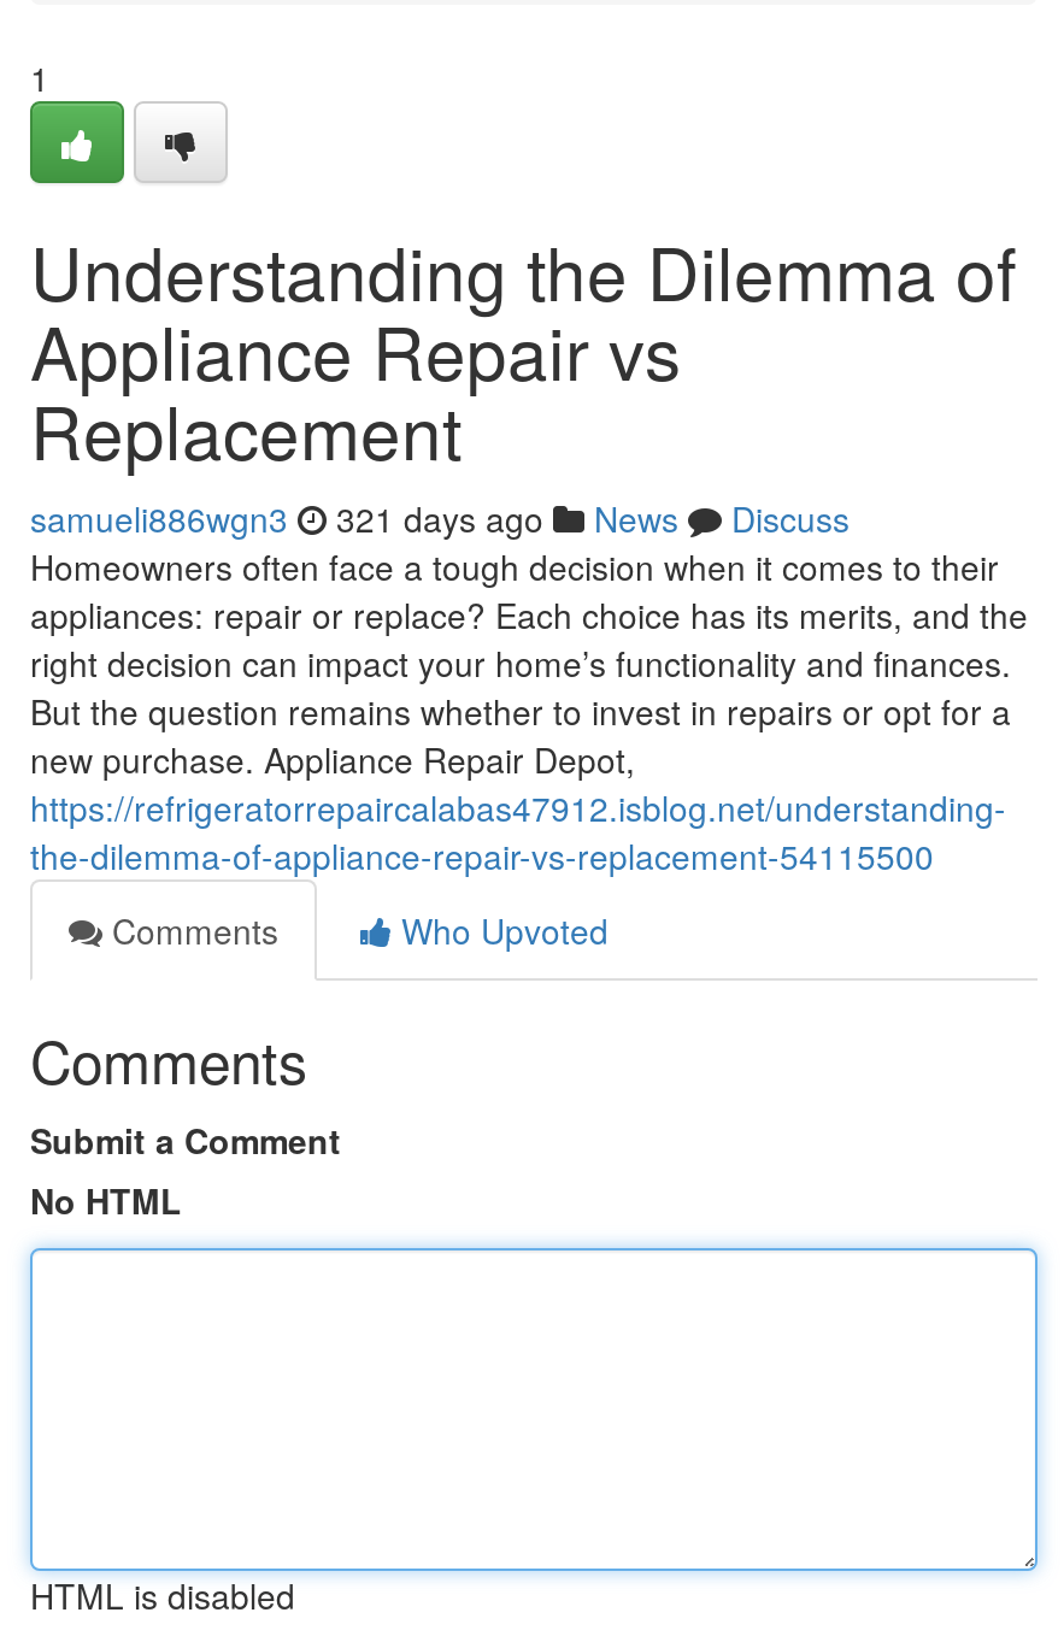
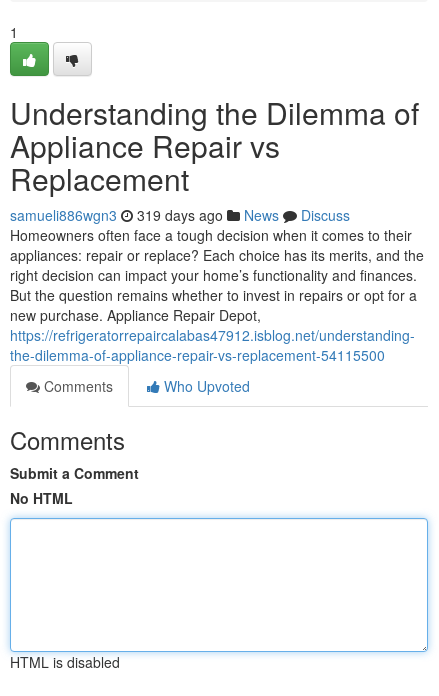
- samueli886wgn3 321 days ago News Discuss
+ samueli886wgn3 319 days ago News Discuss
